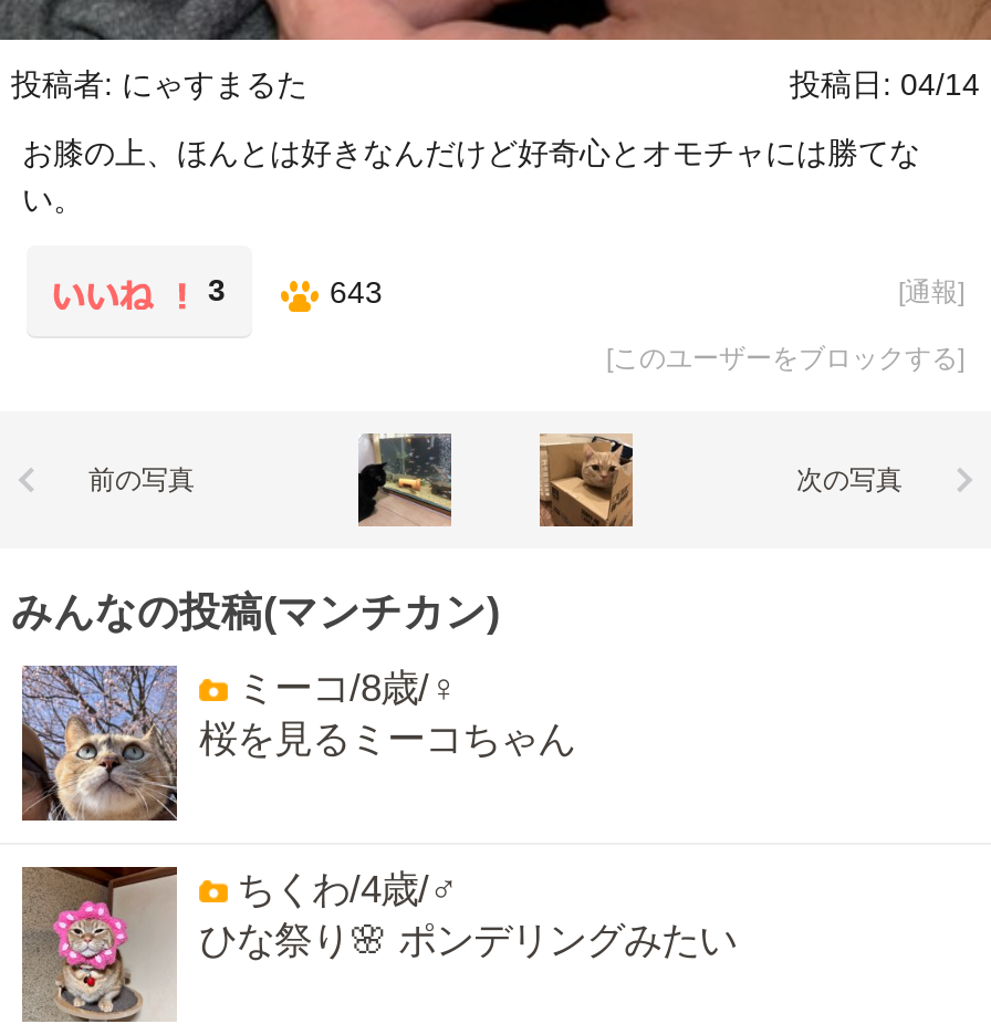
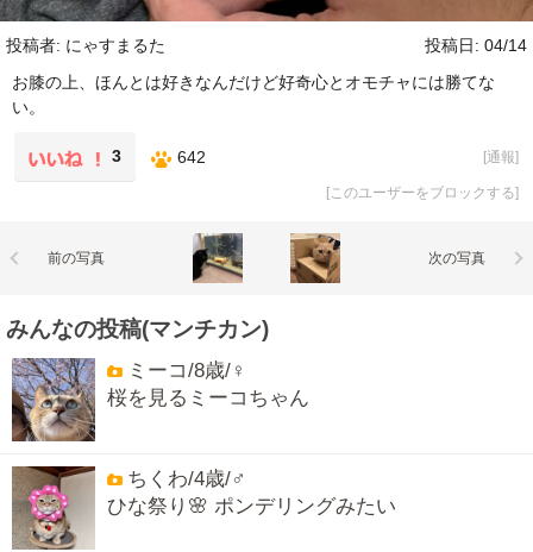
- 643
+ 642
